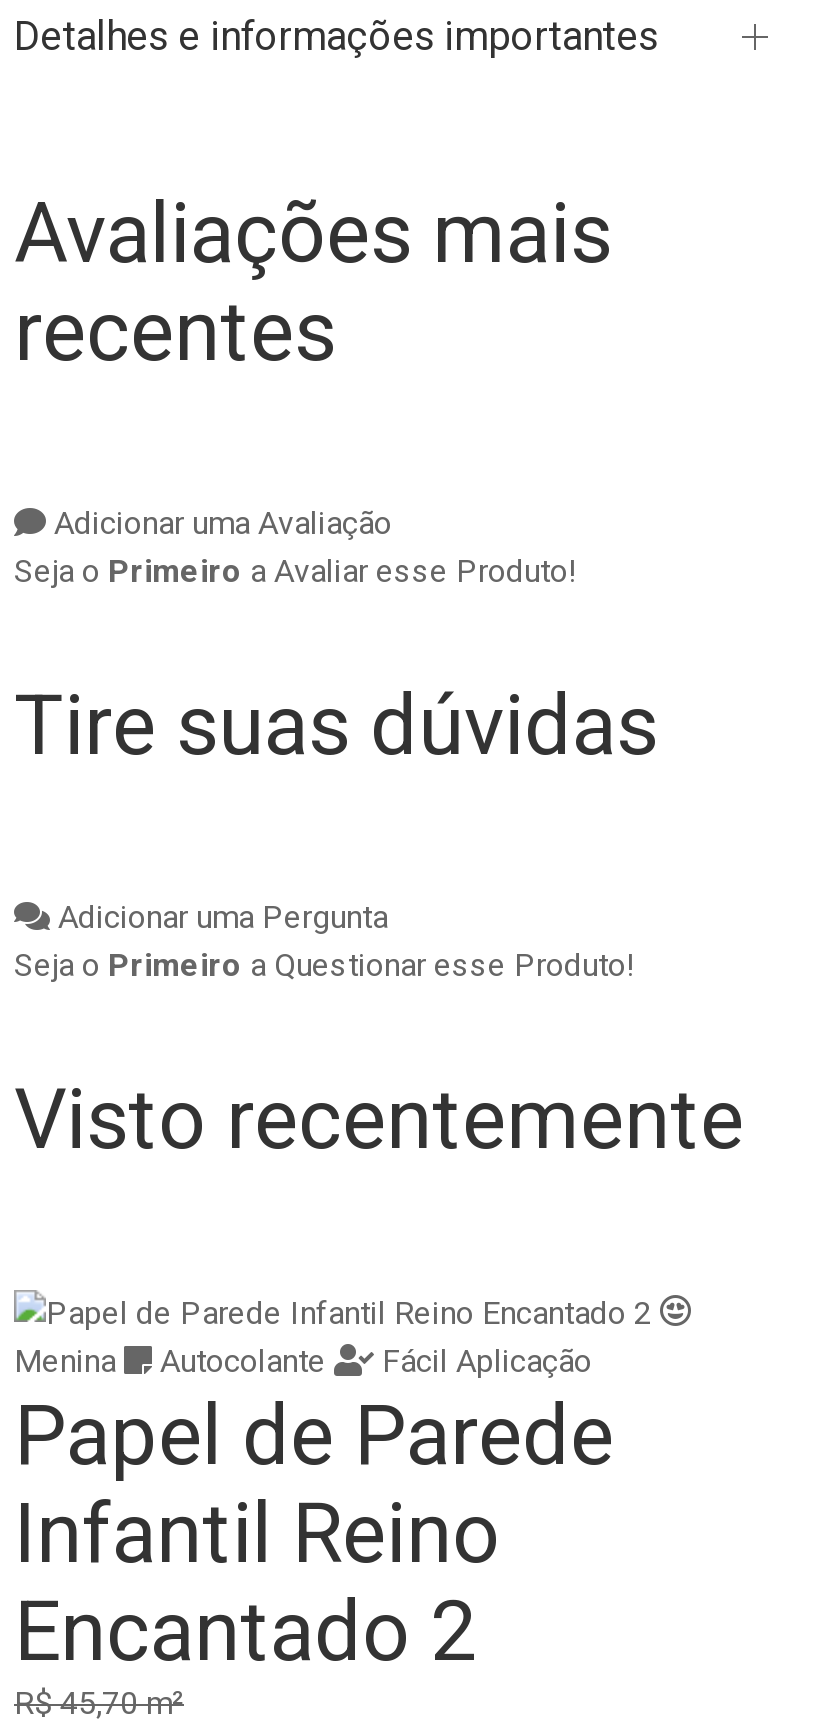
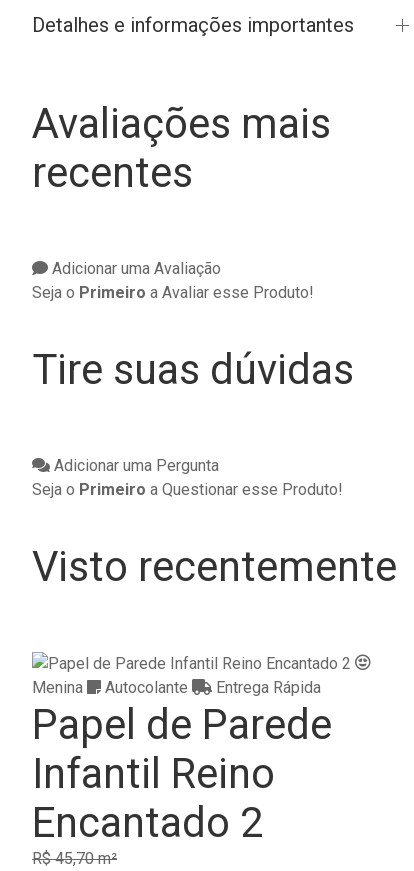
- Fácil Aplicação
+ Entrega Rápida
